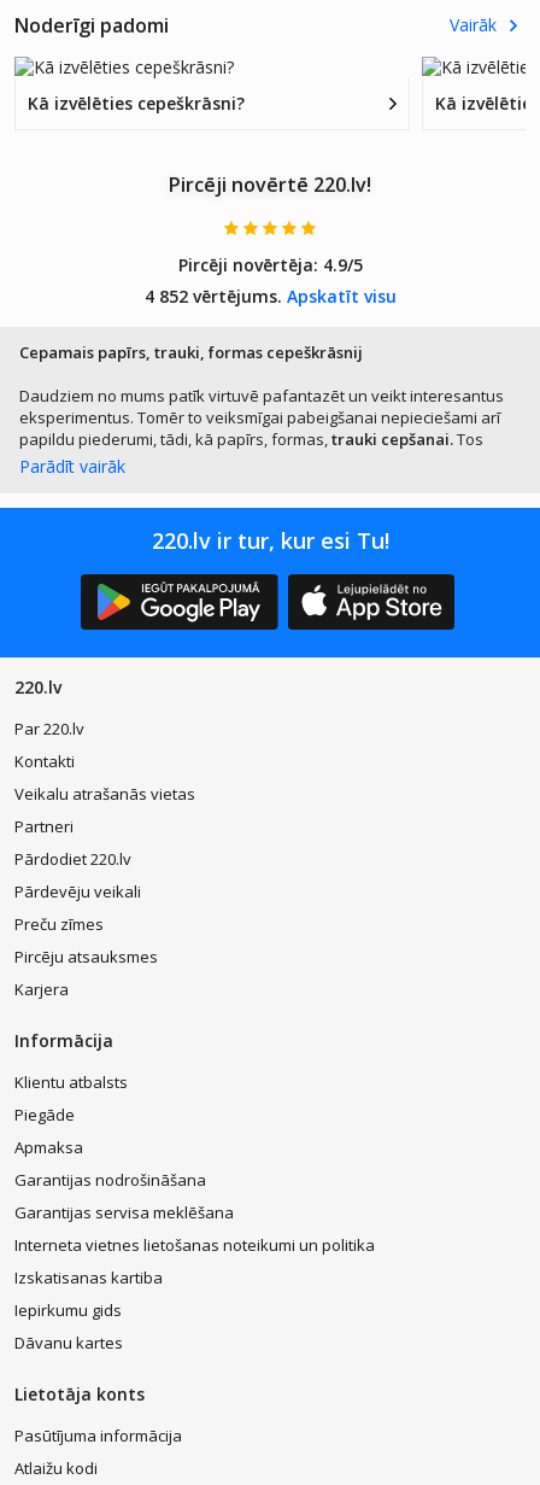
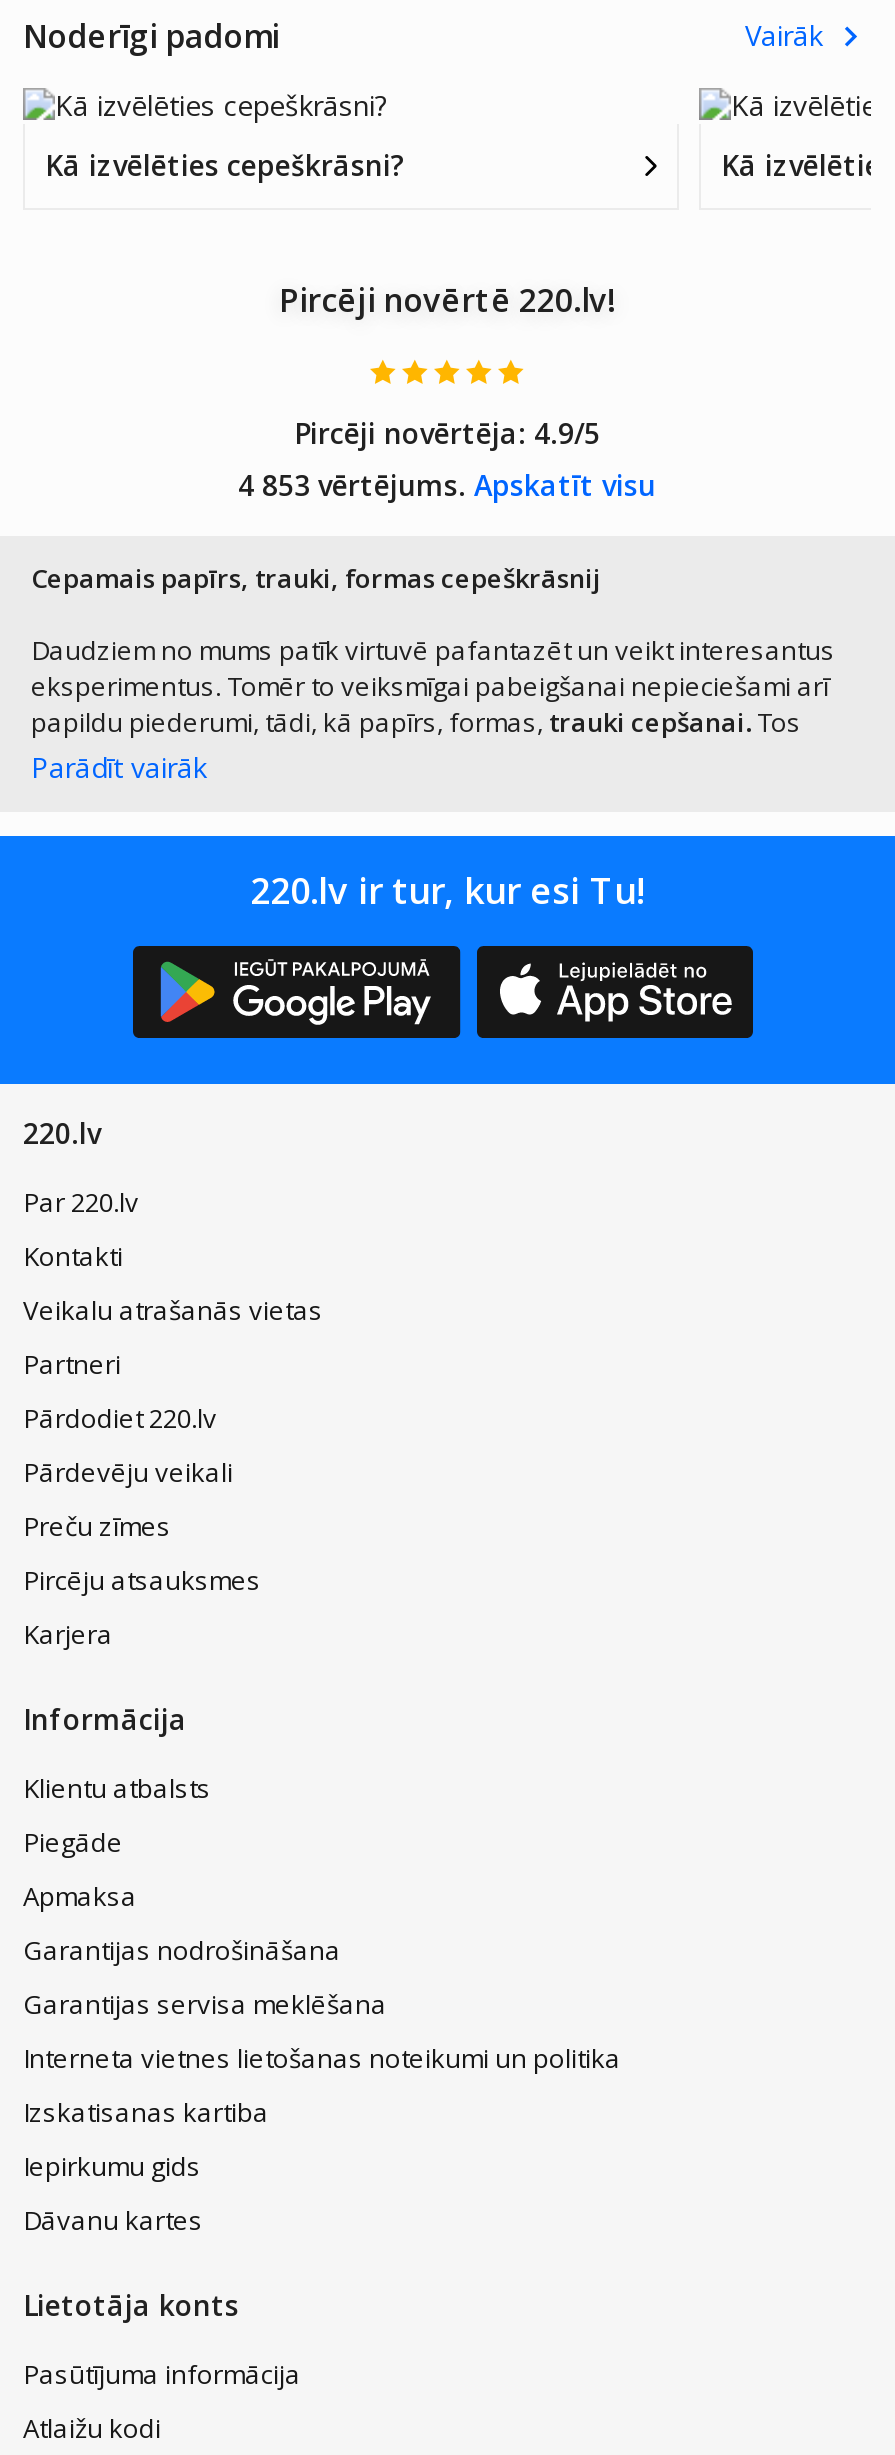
- 4 852 vērtējums. Apskatīt visu
+ 4 853 vērtējums. Apskatīt visu
